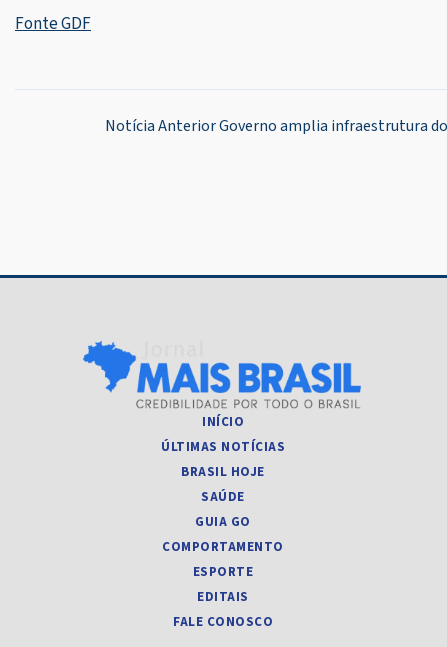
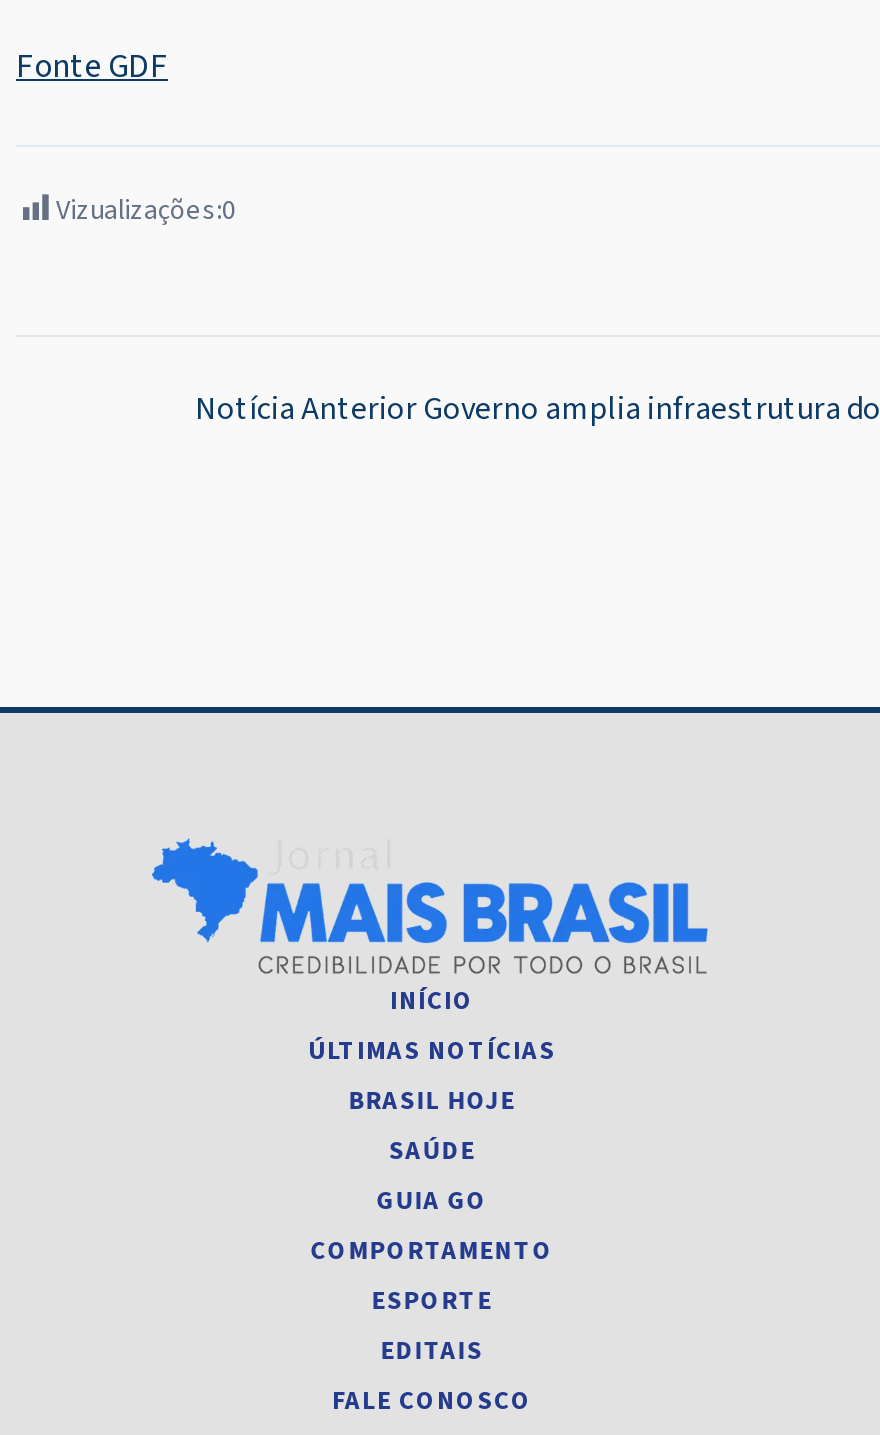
+ Vizualizações:0
